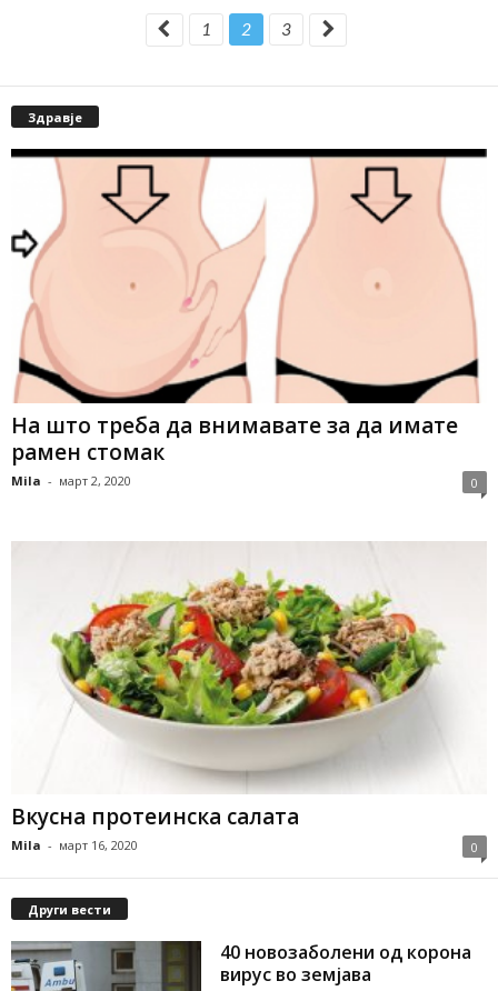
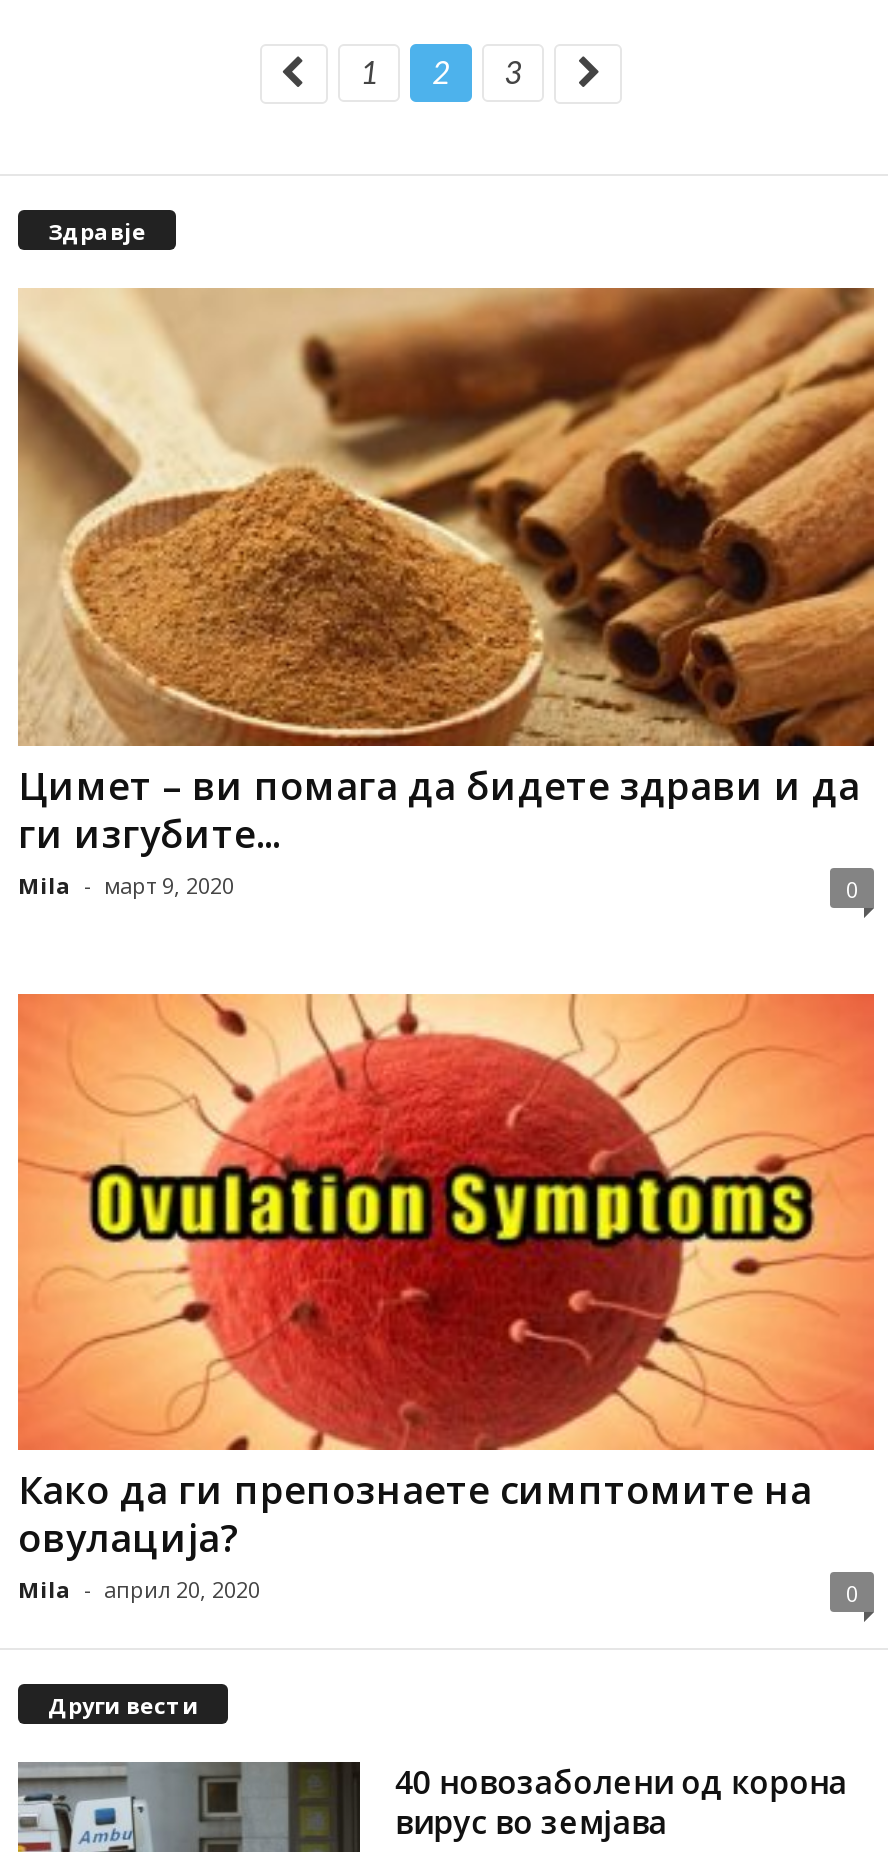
- [image]
- На што треба да внимавате за да имате
- рамен стомак
- Mila - март 2, 2020
+ [image]
+ Цимет – ви помага да бидете здрави и да
+ ги изгубите...
+ Mila - март 9, 2020

- [image]
- Вкусна протеинска салата
- Mila - март 16, 2020
+ [image]
+ Како да ги препознаете симптомите на
+ овулација?
+ Mila - април 20, 2020
